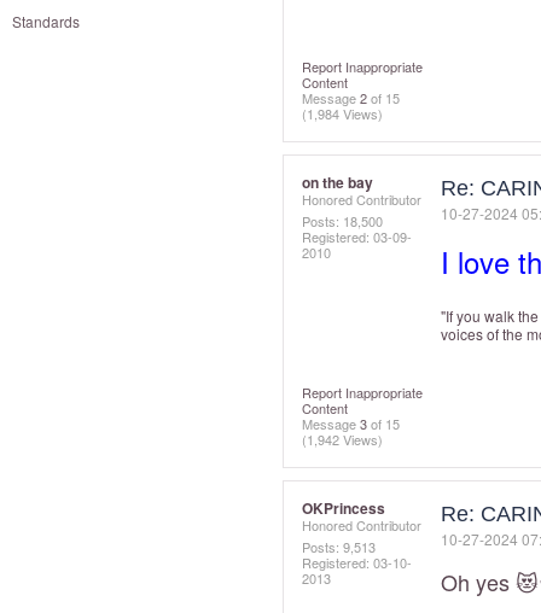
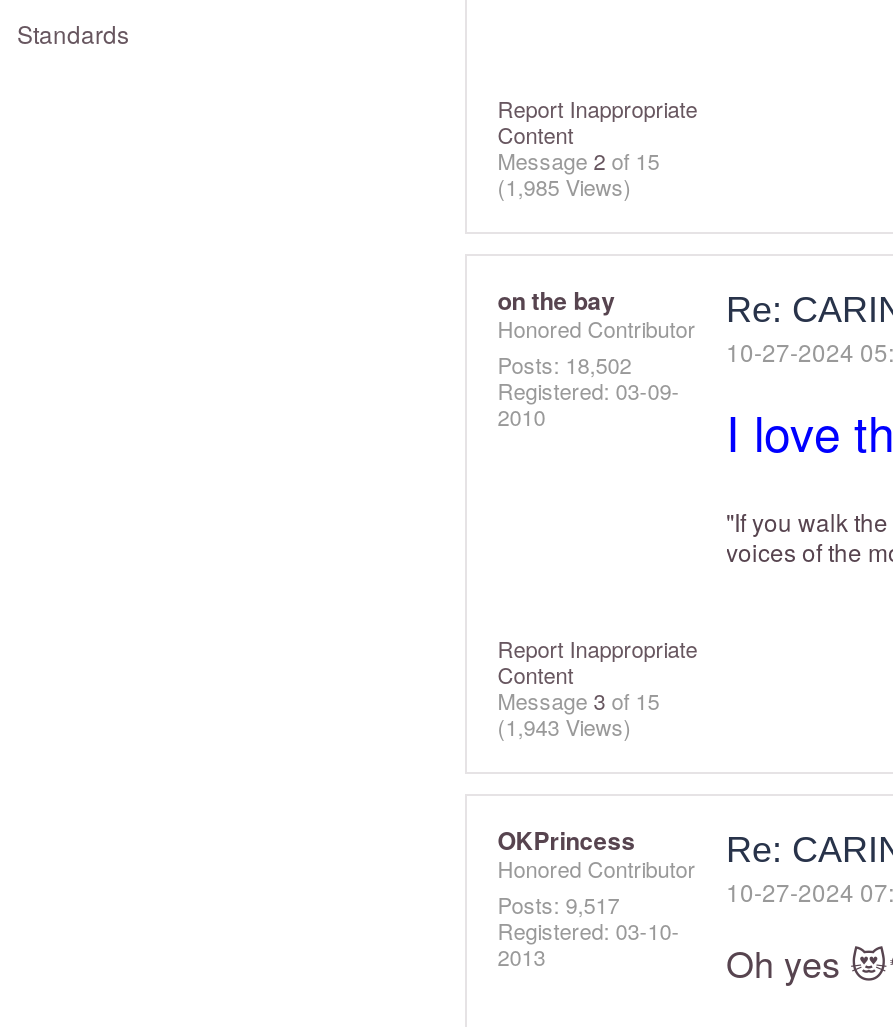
- (1,984 Views)
+ (1,985 Views)

- Posts: 18,500
+ Posts: 18,502

- (1,942 Views)
+ (1,943 Views)

- Posts: 9,513
+ Posts: 9,517
